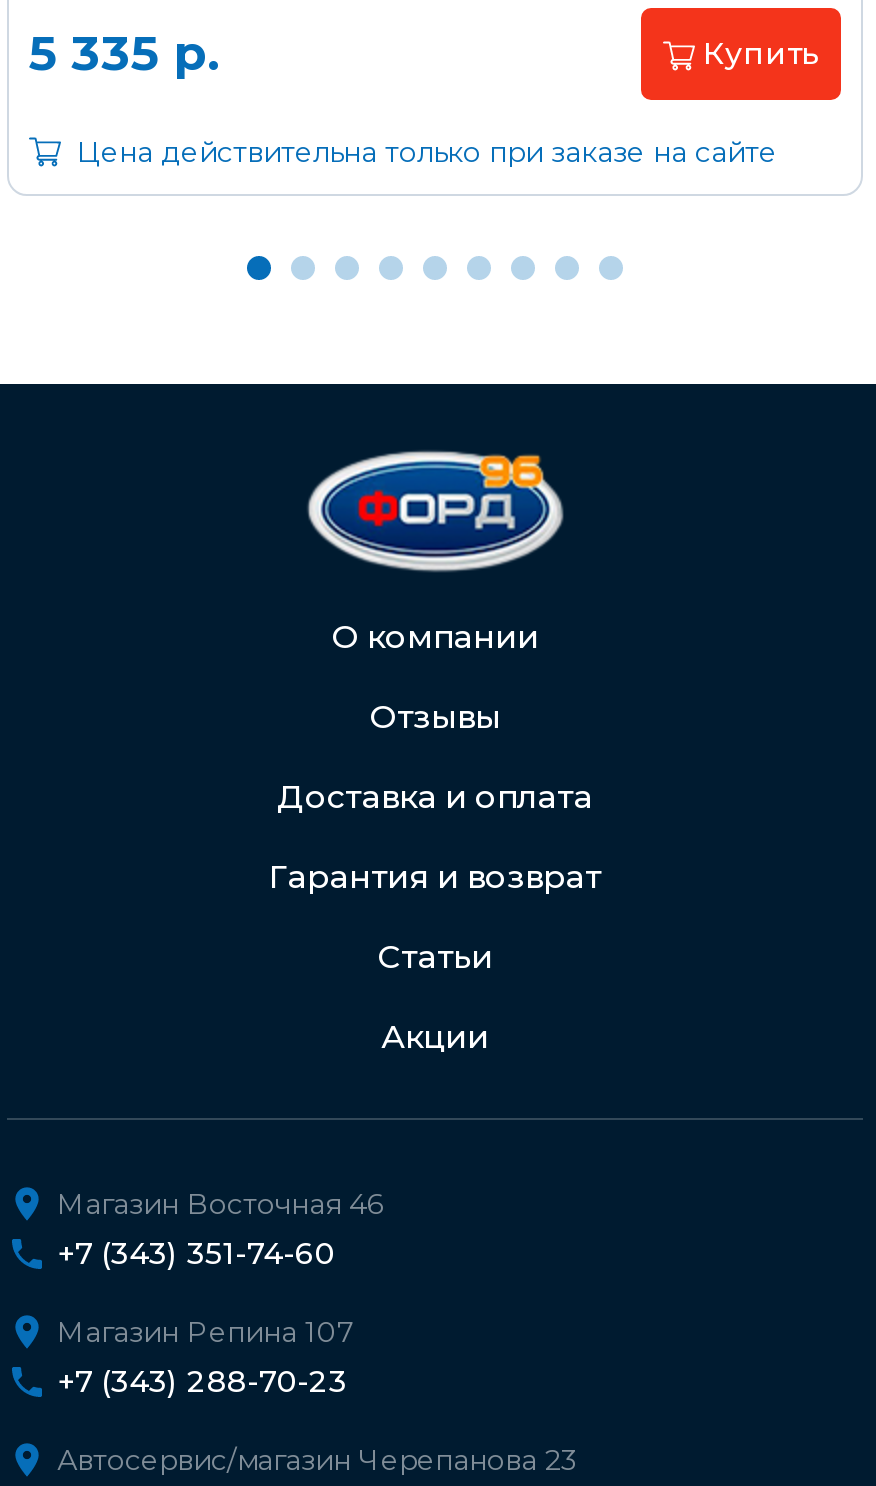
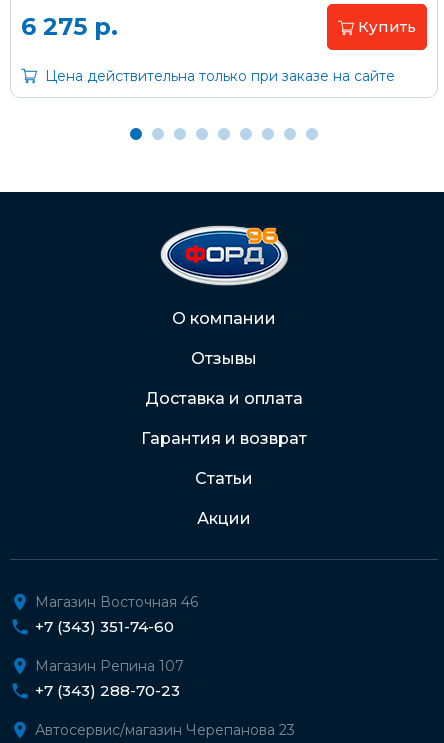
- 5 335 р.
+ 6 275 р.
